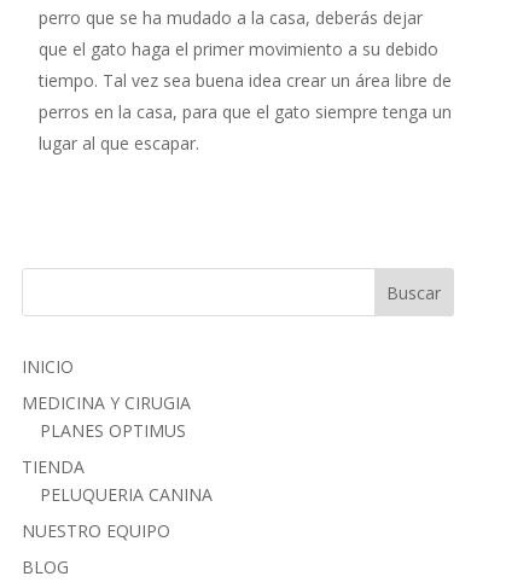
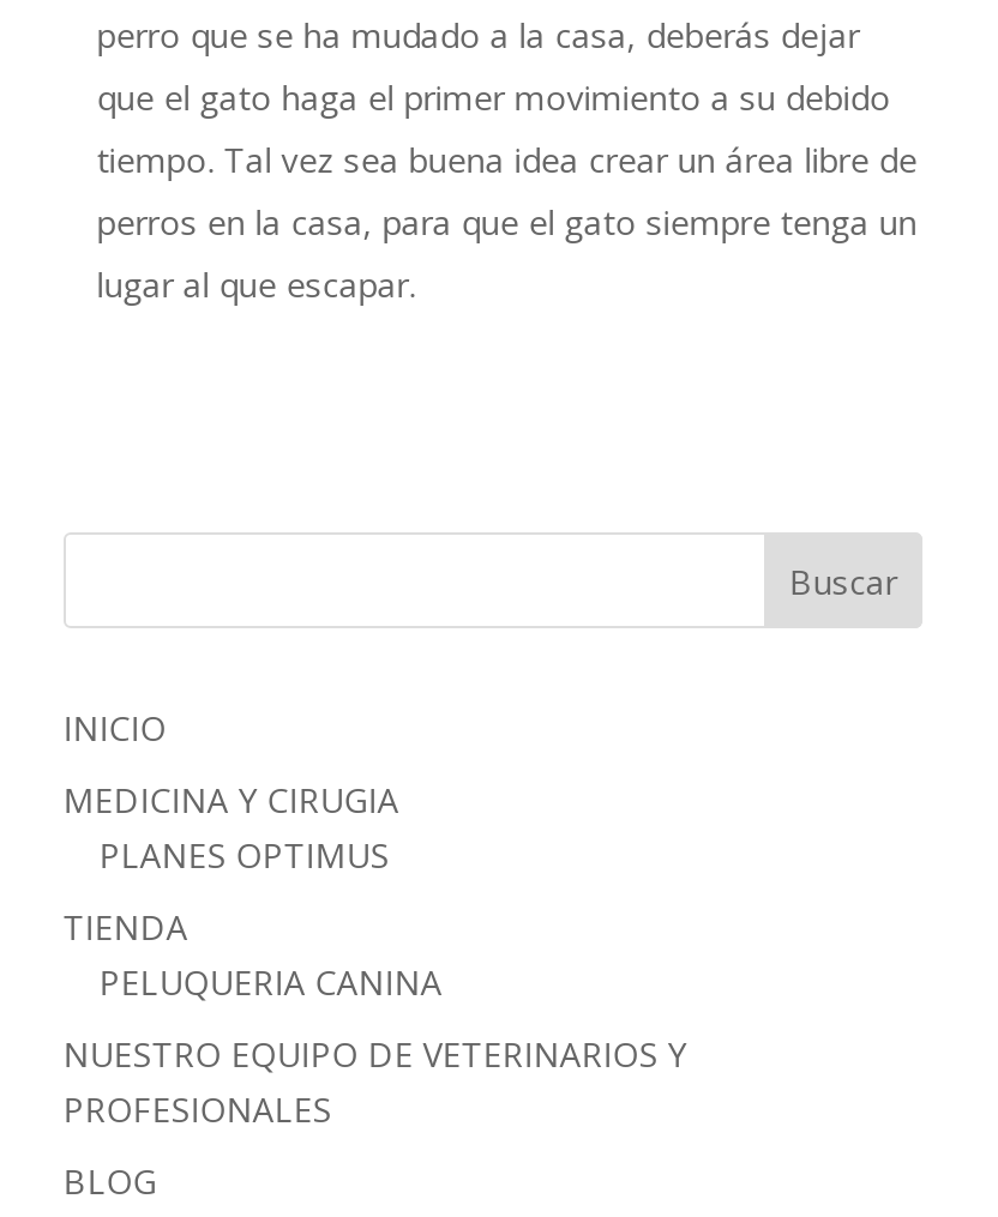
- NUESTRO EQUIPO
+ NUESTRO EQUIPO DE VETERINARIOS Y
+ PROFESIONALES
